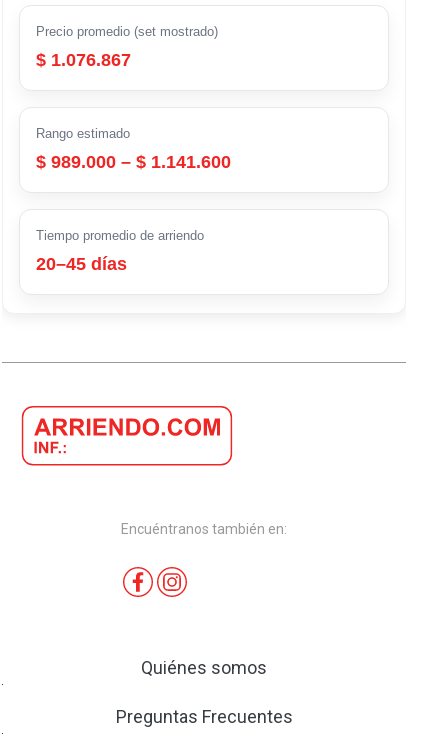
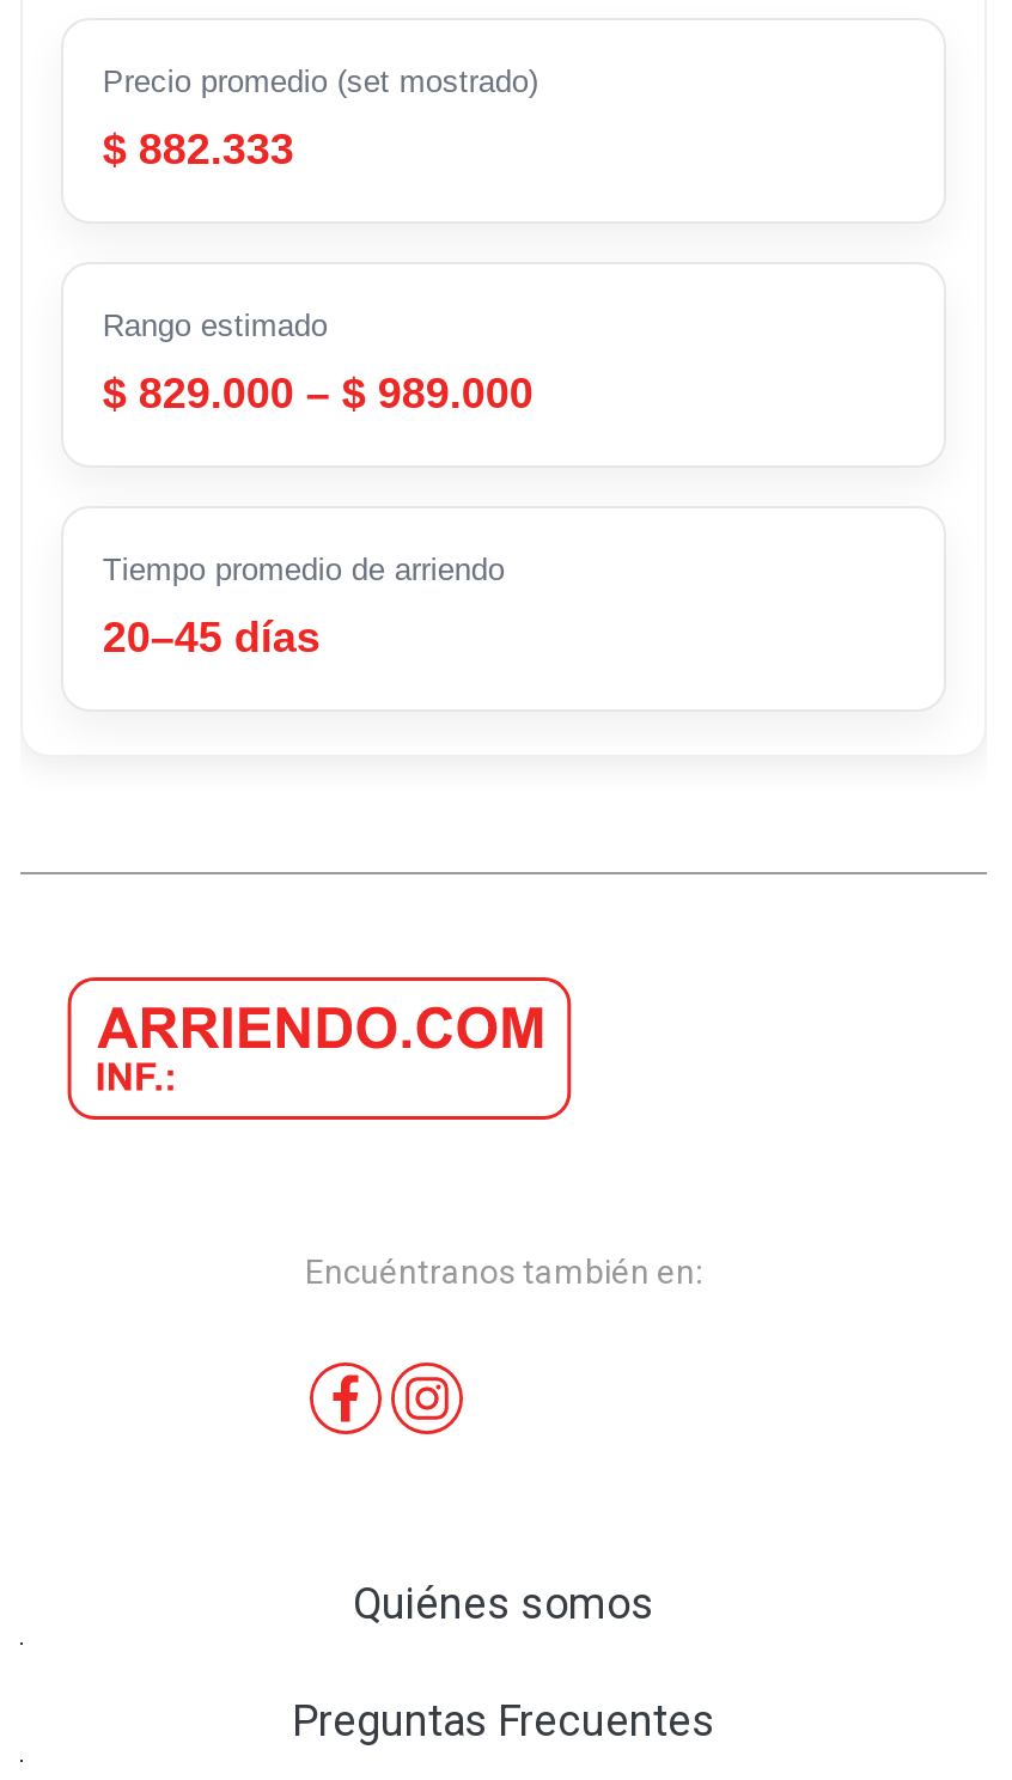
- $ 1.076.867
+ $ 882.333

- $ 989.000 – $ 1.141.600
+ $ 829.000 – $ 989.000
